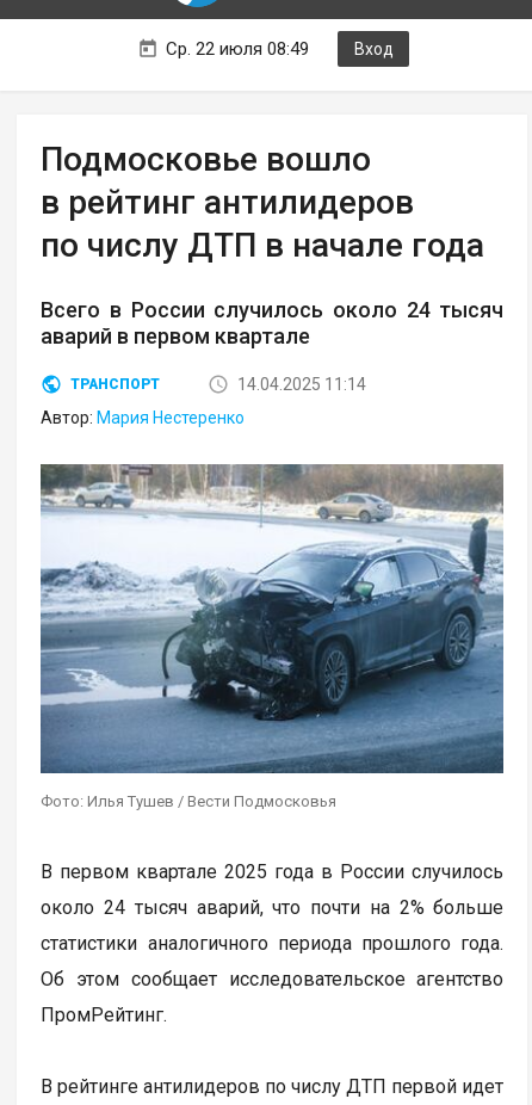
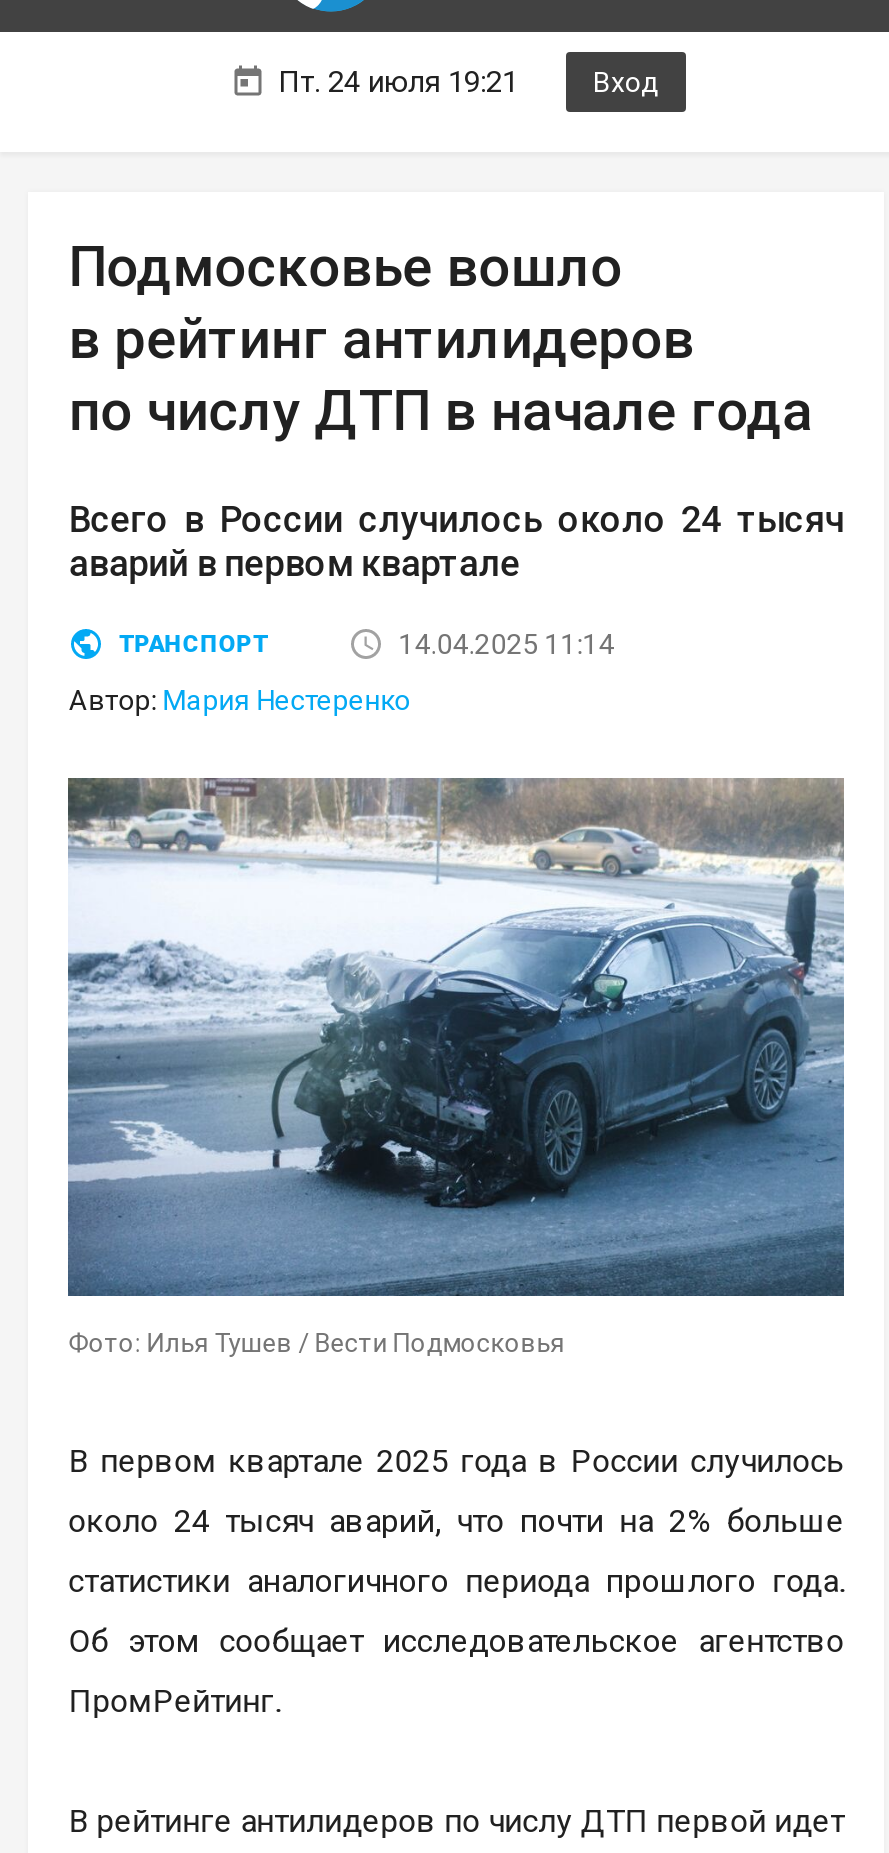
- Ср. 22 июля 08:49
+ Пт. 24 июля 19:21
